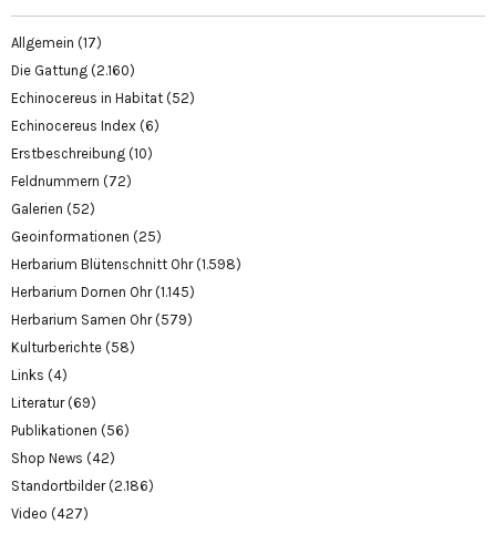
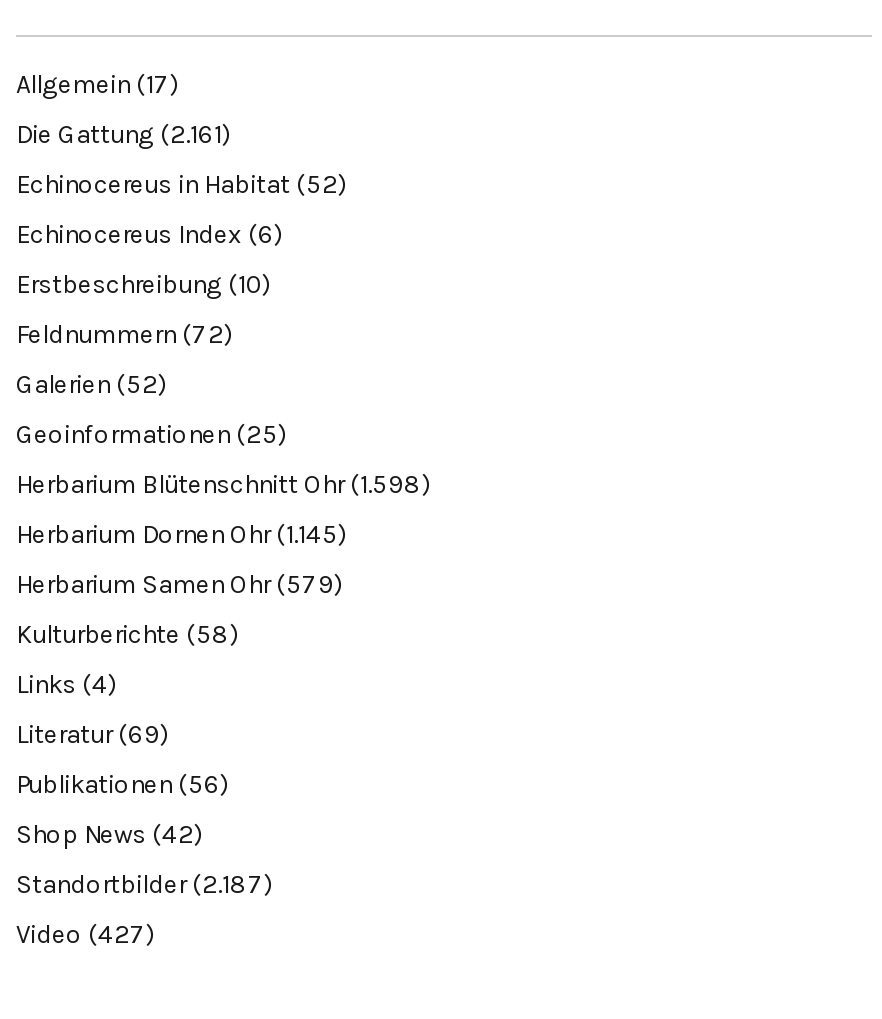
- Die Gattung (2.160)
+ Die Gattung (2.161)

- Standortbilder (2.186)
+ Standortbilder (2.187)
